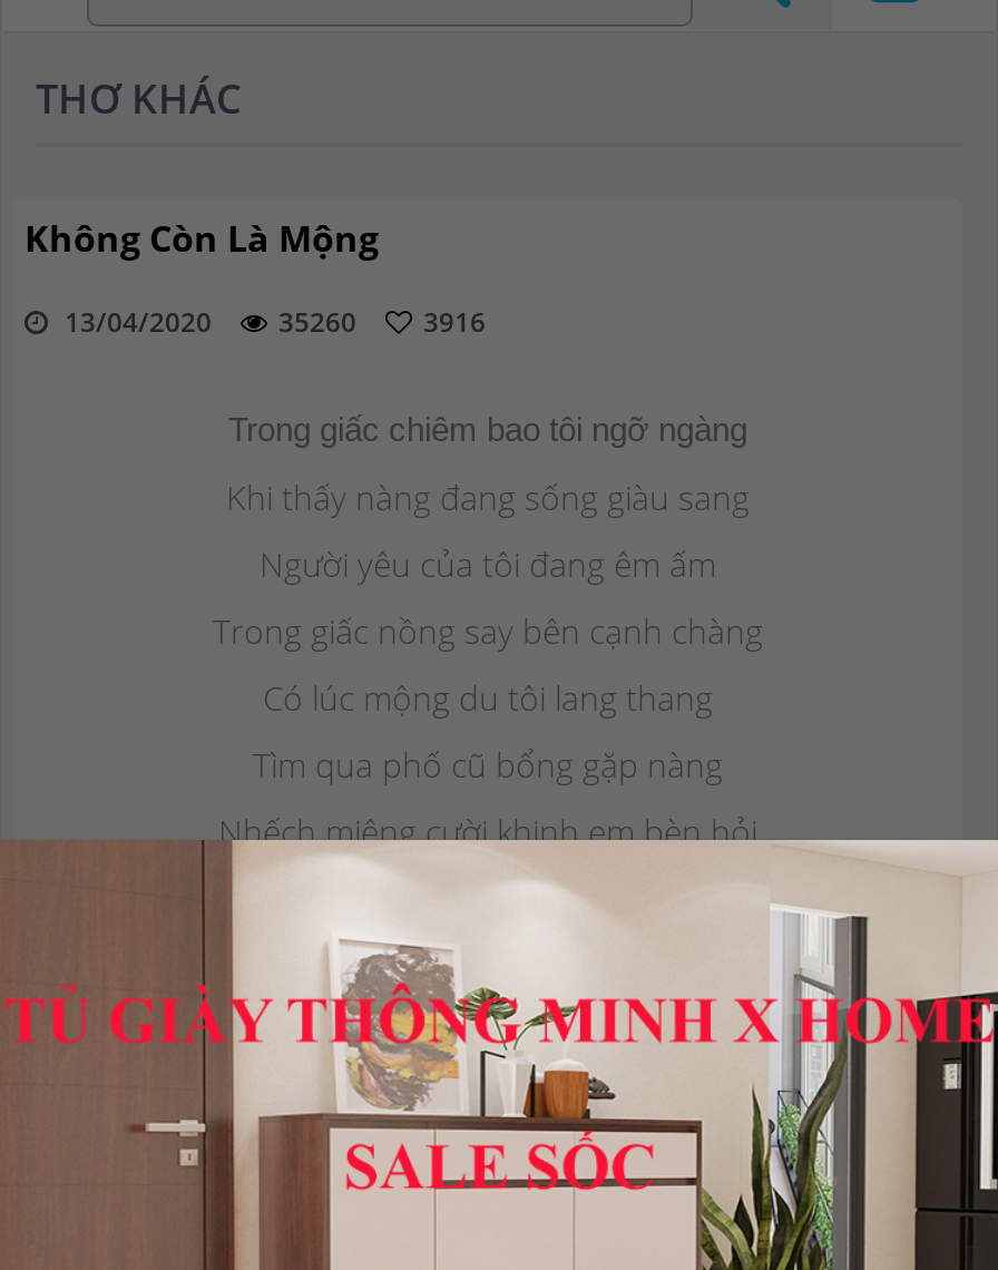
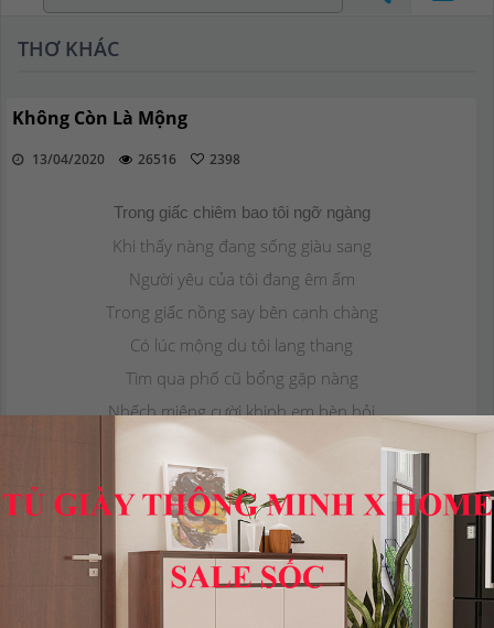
- 35260
+ 26516

- 3916
+ 2398
